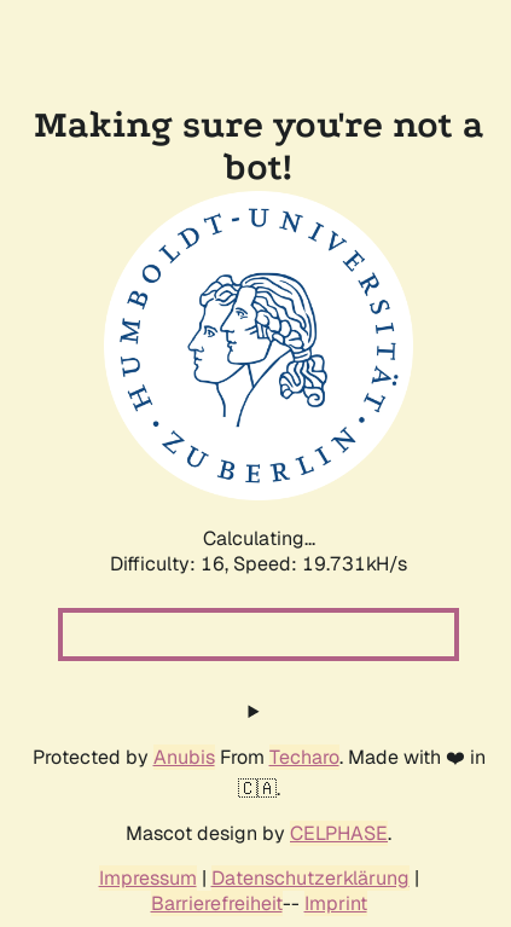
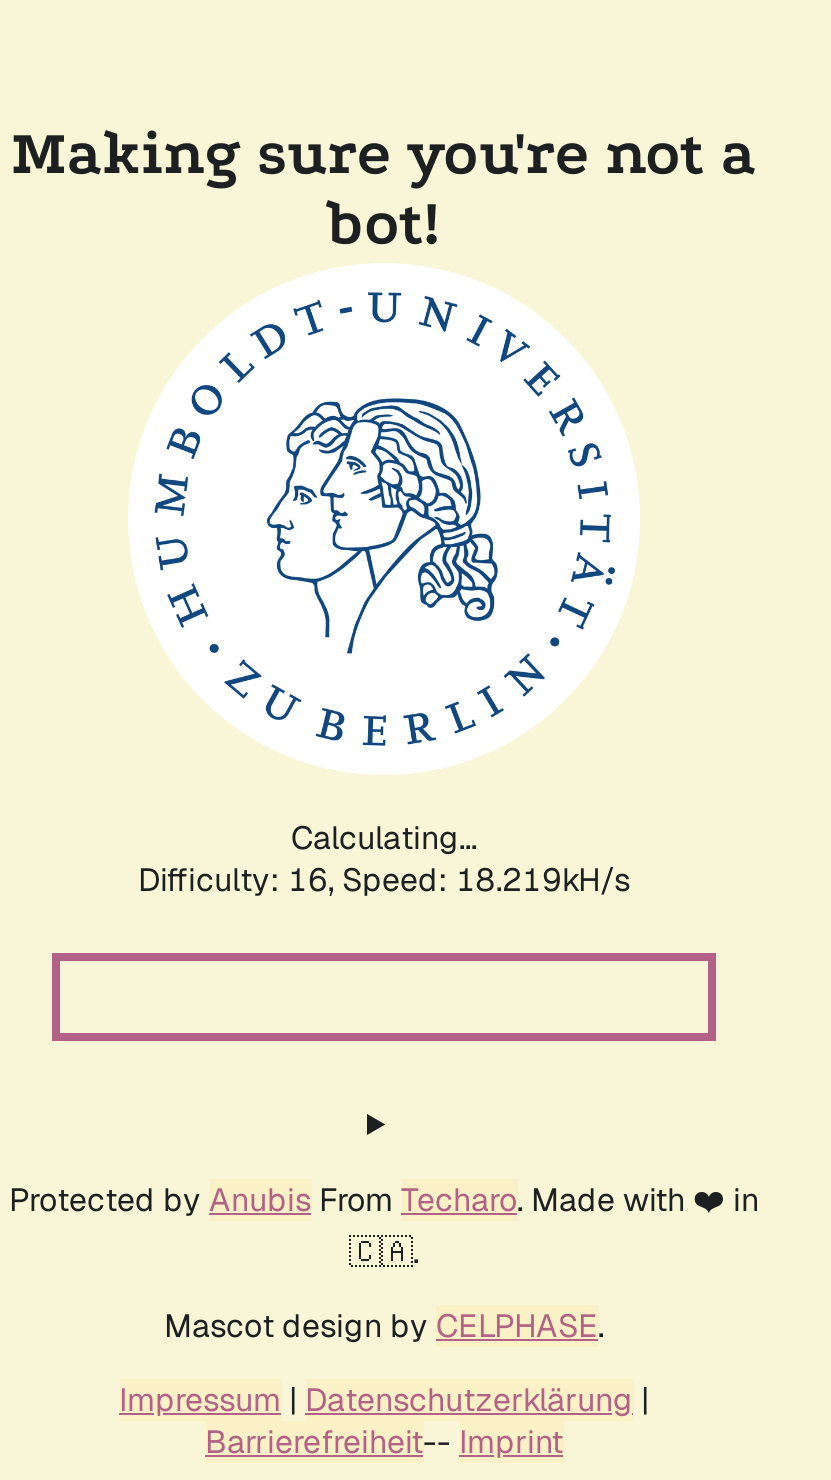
- Difficulty: 16, Speed: 19.731kH/s
+ Difficulty: 16, Speed: 18.219kH/s
